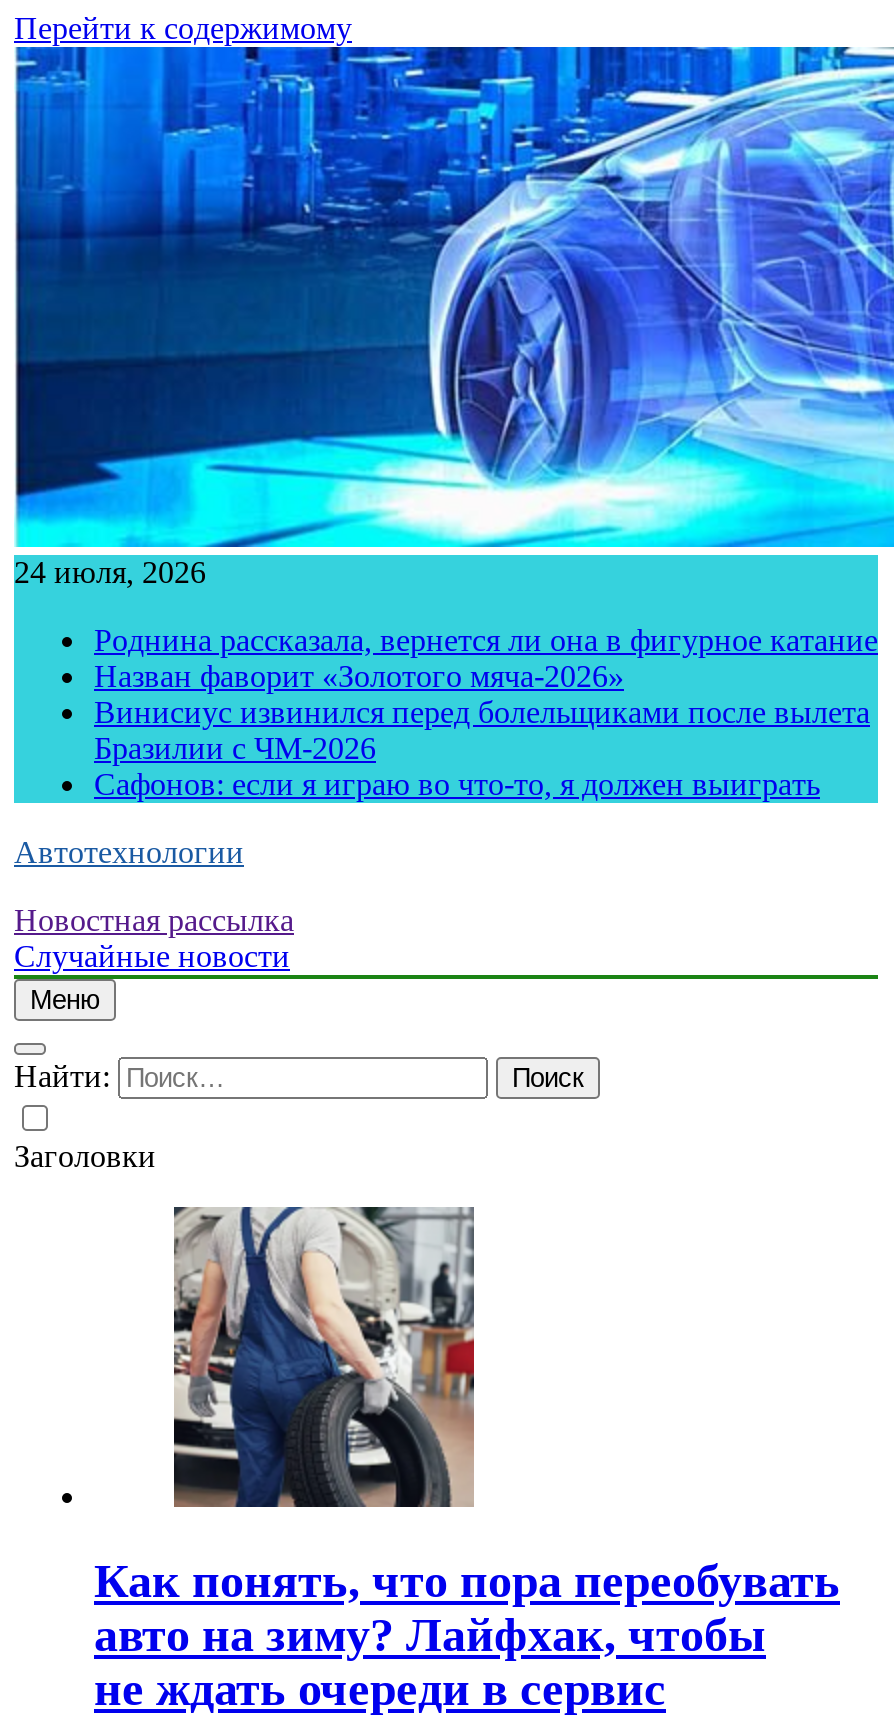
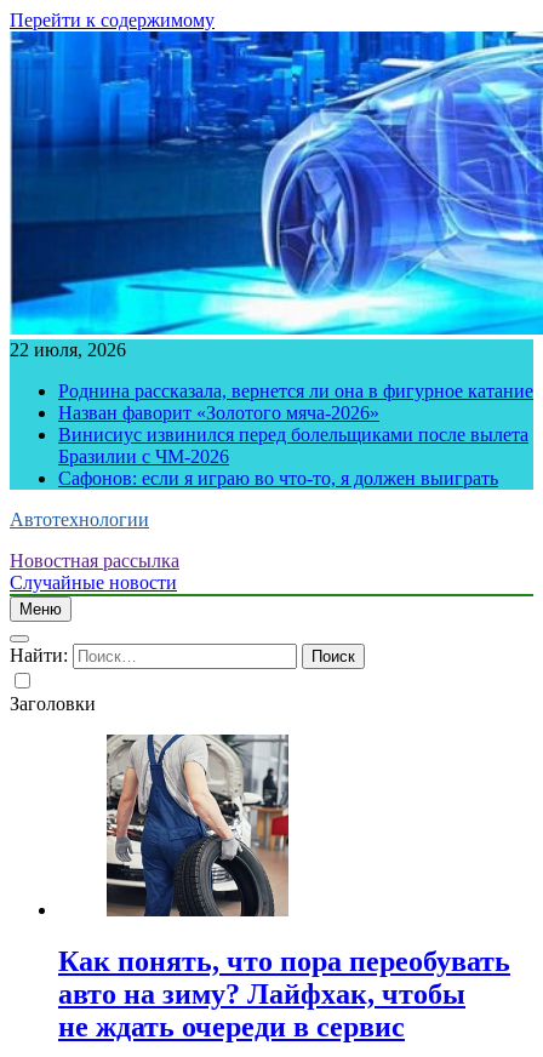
- 24 июля, 2026
+ 22 июля, 2026
